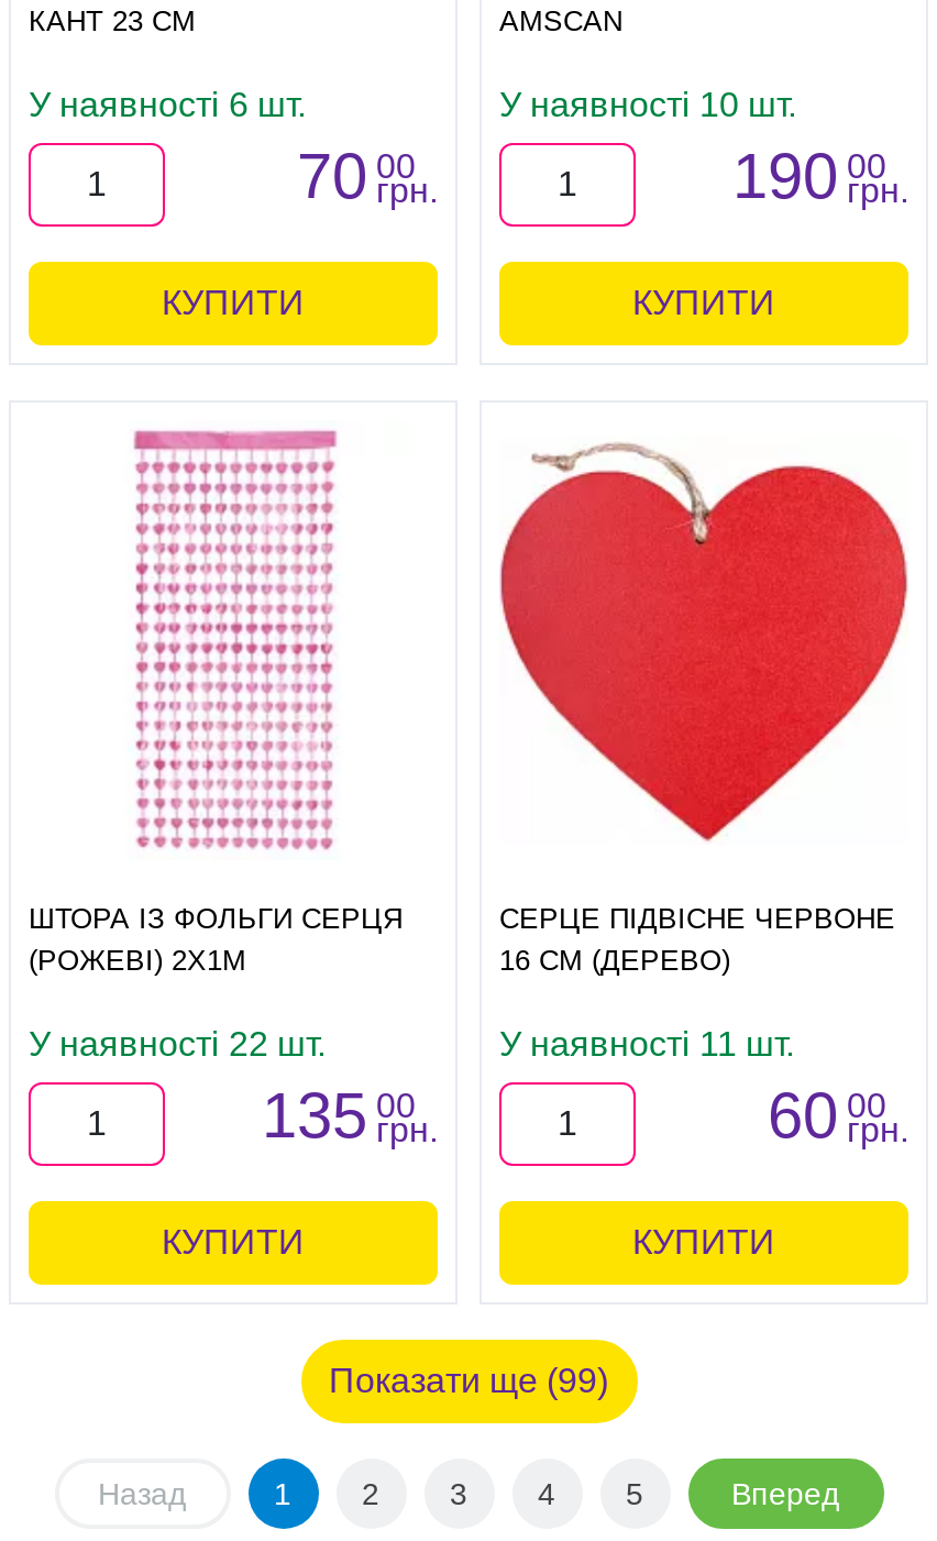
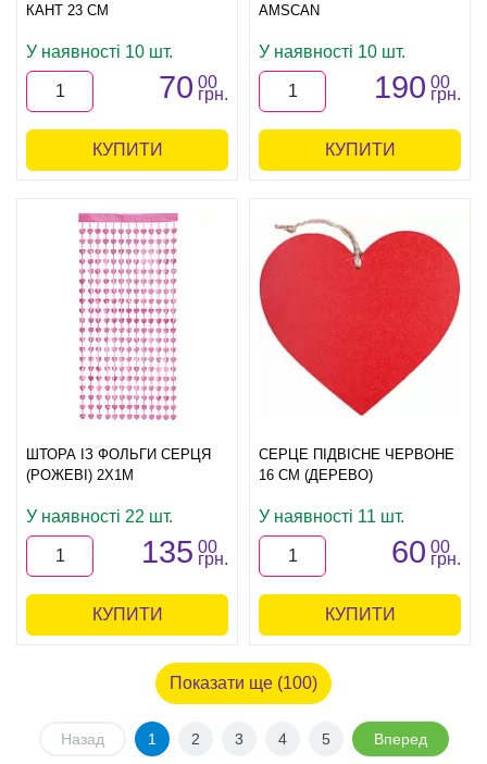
- У наявності 6 шт.
+ У наявності 10 шт.

- Показати ще (99)
+ Показати ще (100)
